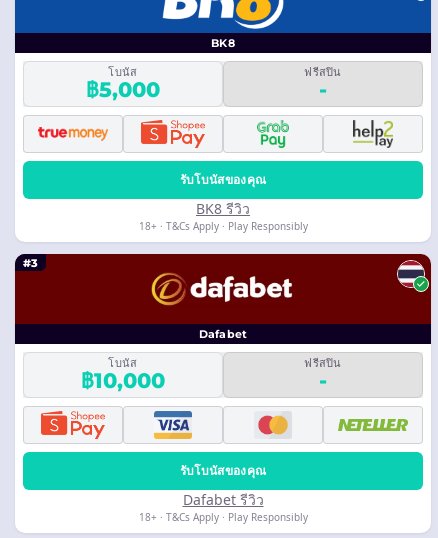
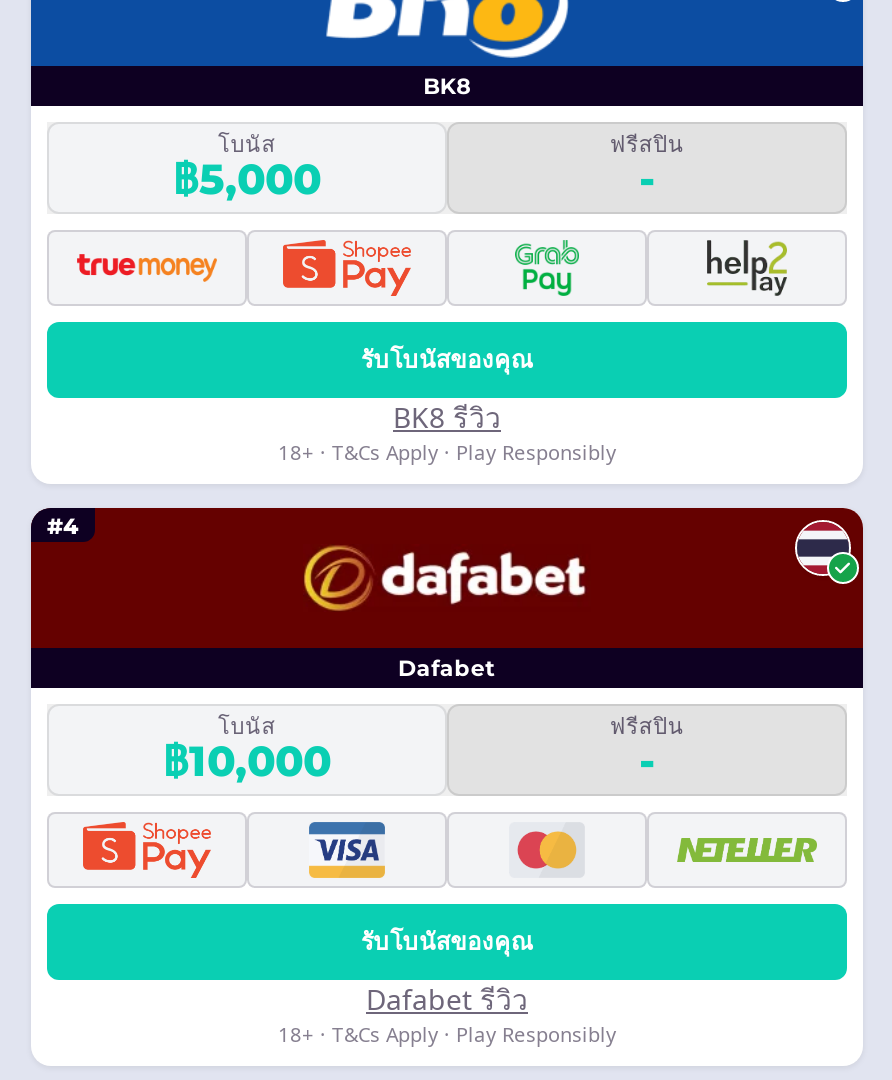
- #3
+ #4
